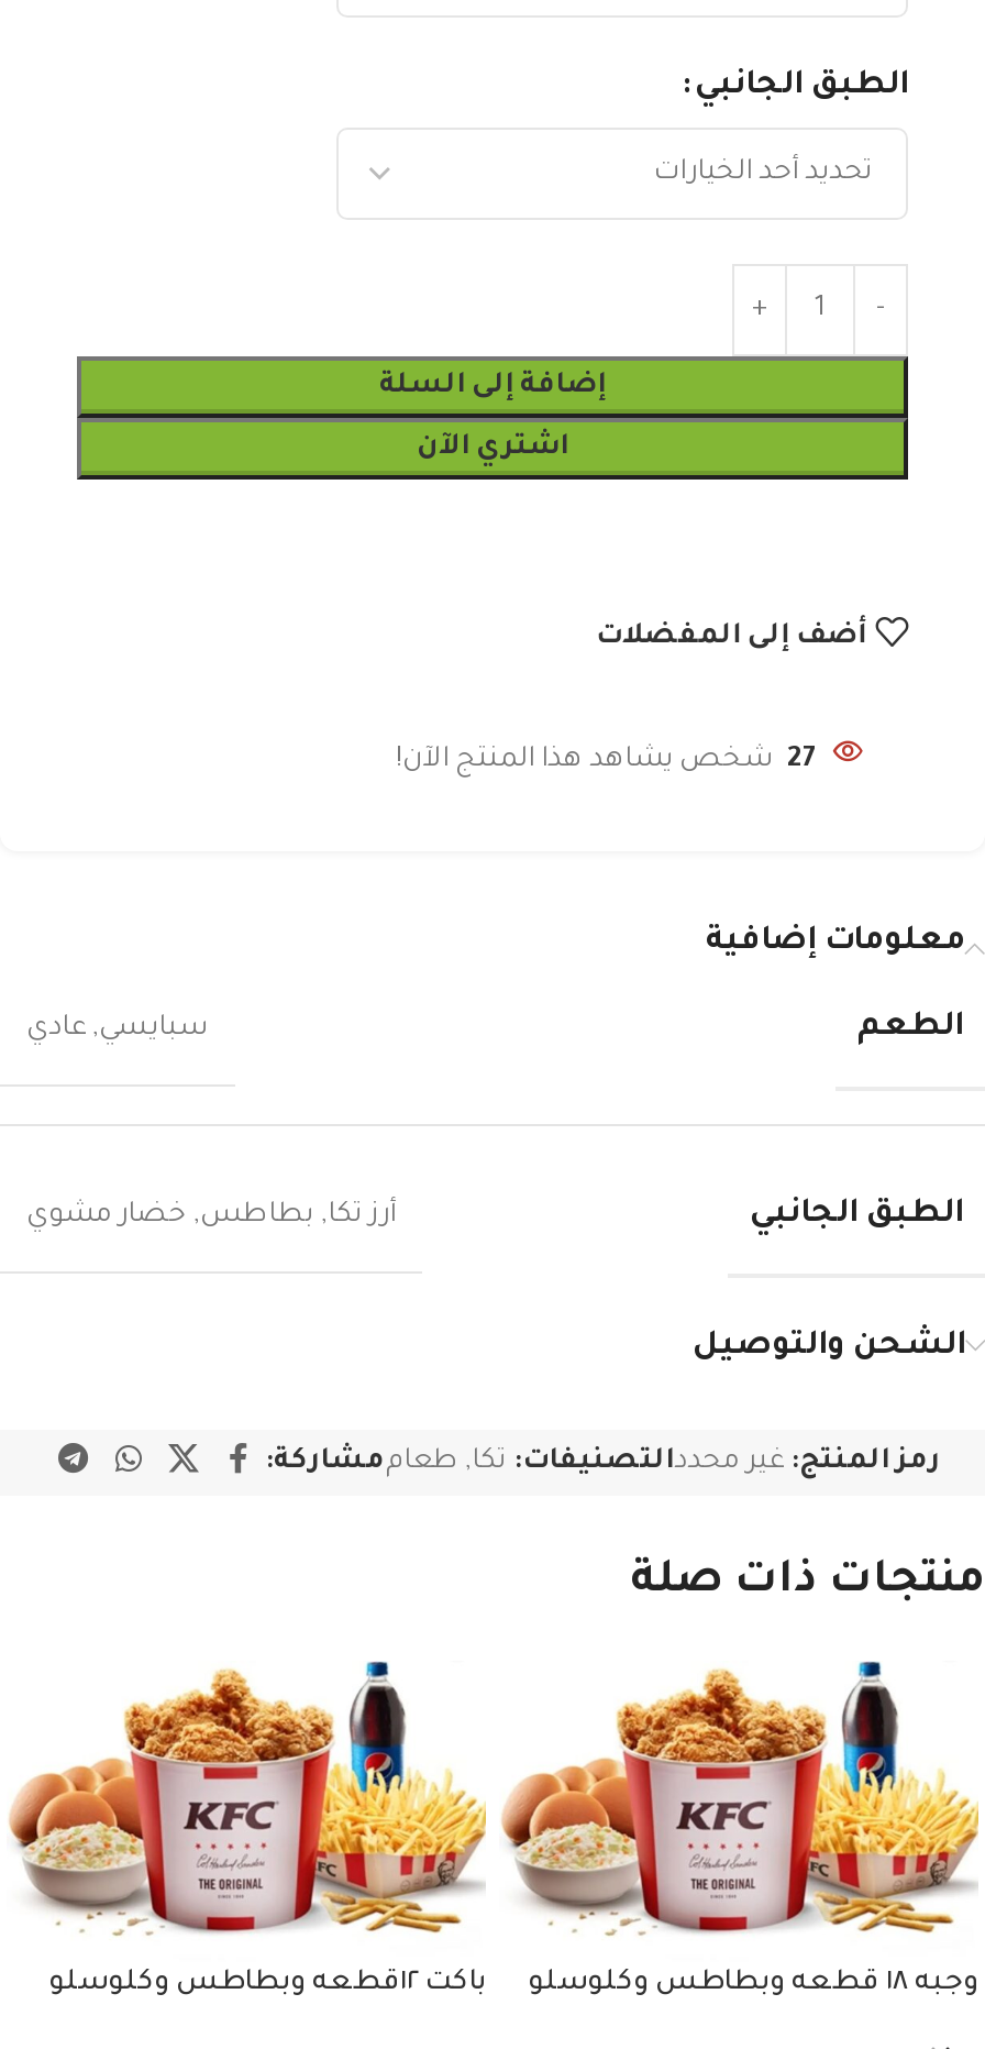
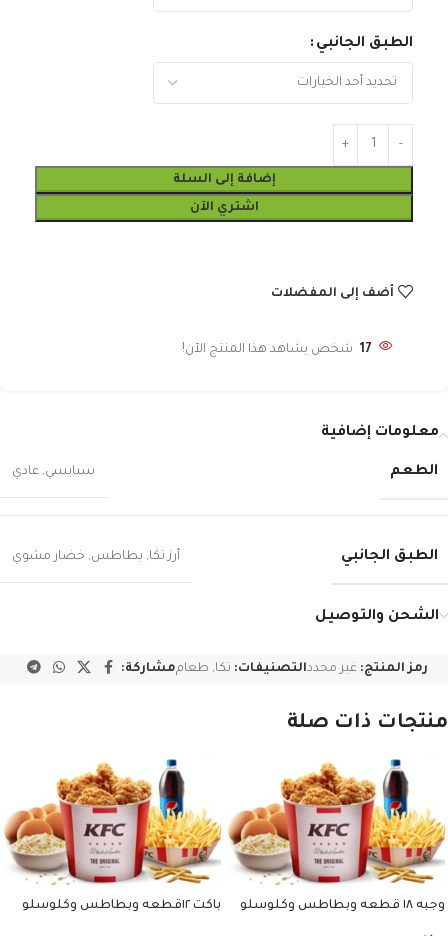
- 27 شخص يشاهد هذا المنتج الآن!
+ 17 شخص يشاهد هذا المنتج الآن!
